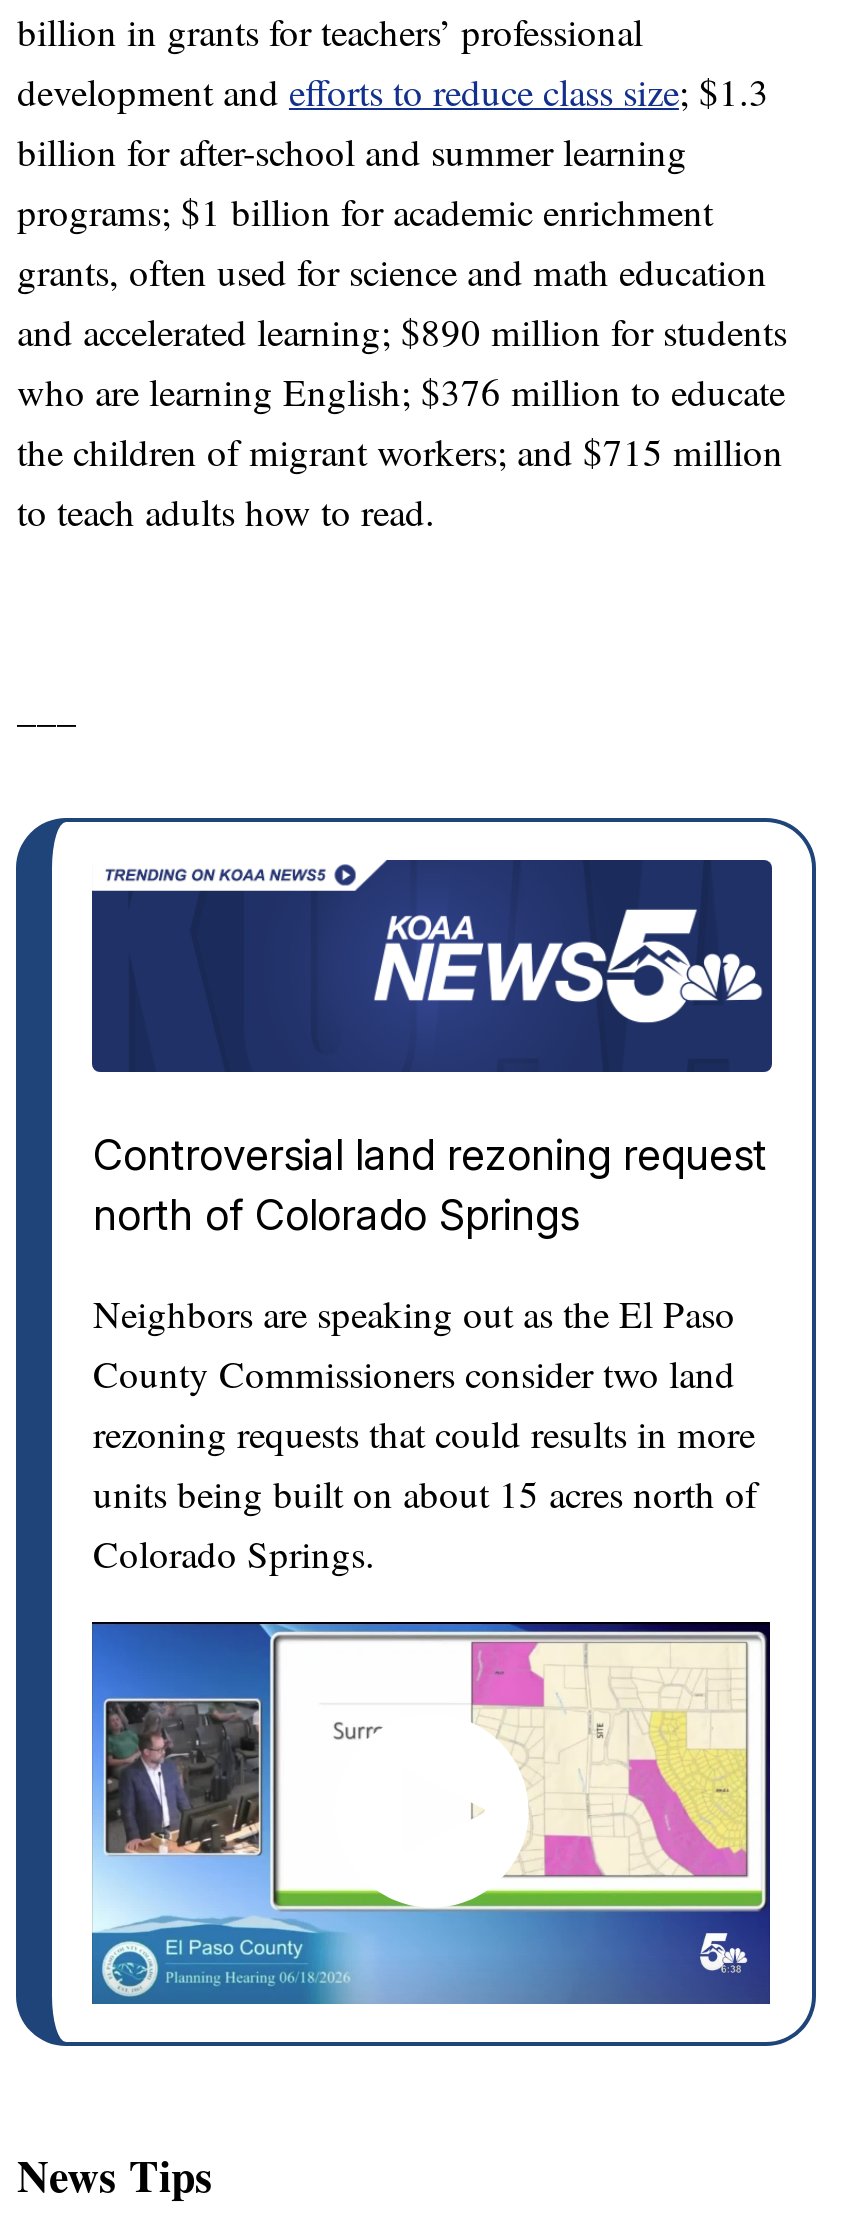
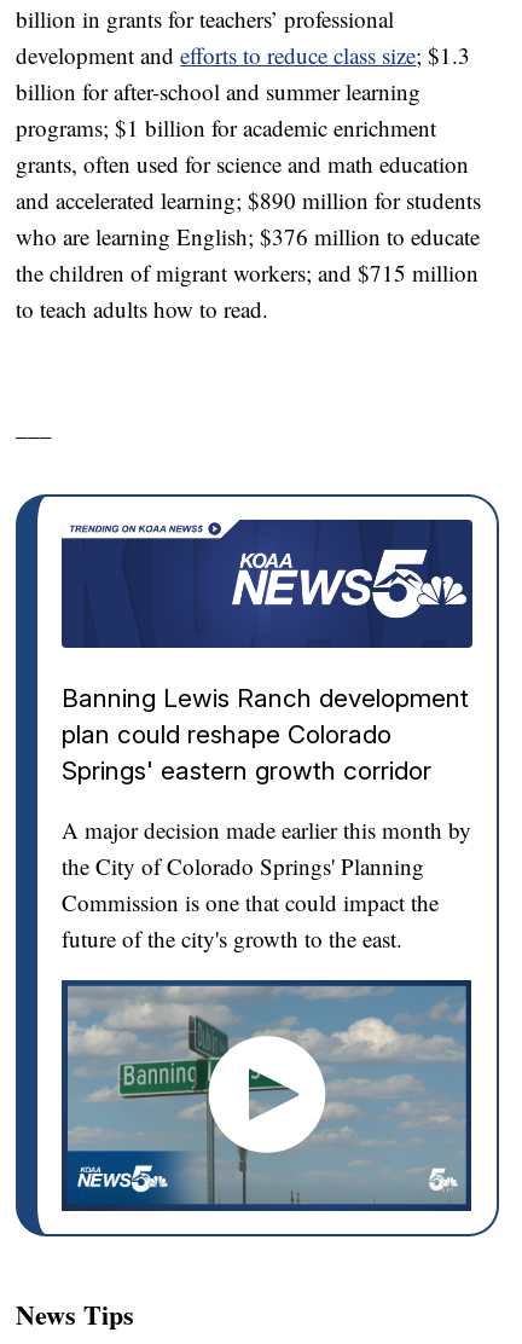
- Controversial land rezoning request
- north of Colorado Springs
+ Banning Lewis Ranch development
+ plan could reshape Colorado
+ Springs' eastern growth corridor

- Neighbors are speaking out as the El Paso
- County Commissioners consider two land
- rezoning requests that could results in more
- units being built on about 15 acres north of
- Colorado Springs.
+ A major decision made earlier this month by
+ the City of Colorado Springs' Planning
+ Commission is one that could impact the
+ future of the city's growth to the east.

- [image]
+ [image]
